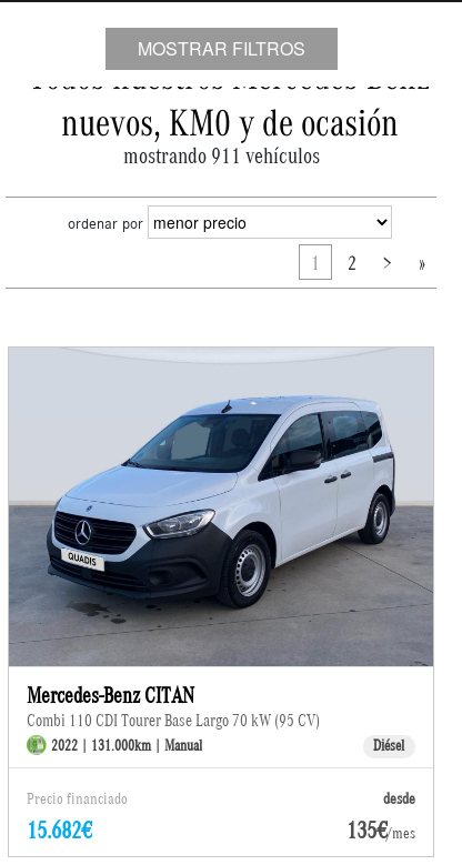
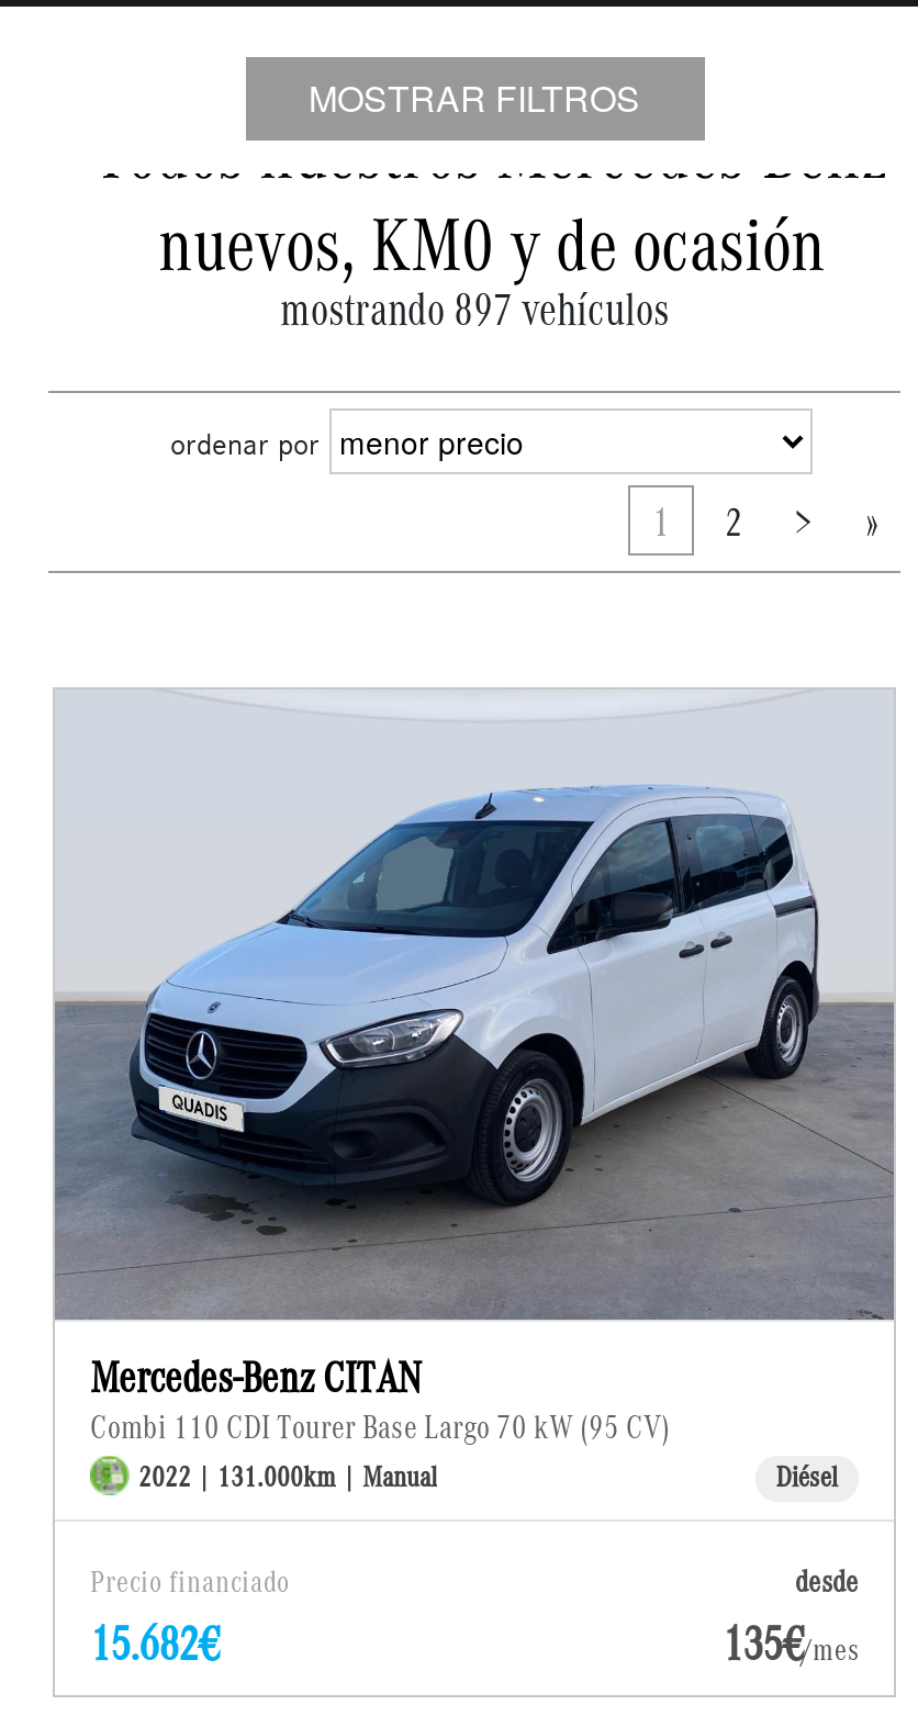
- mostrando 911 vehículos
+ mostrando 897 vehículos
